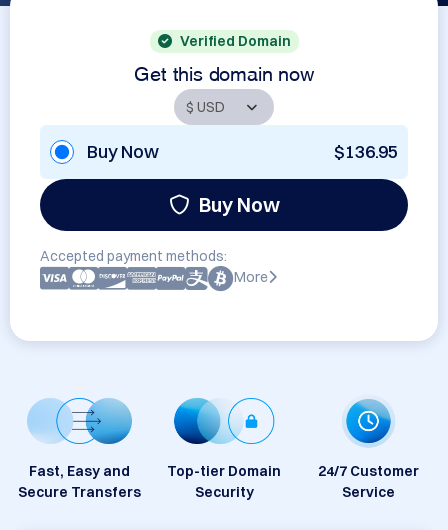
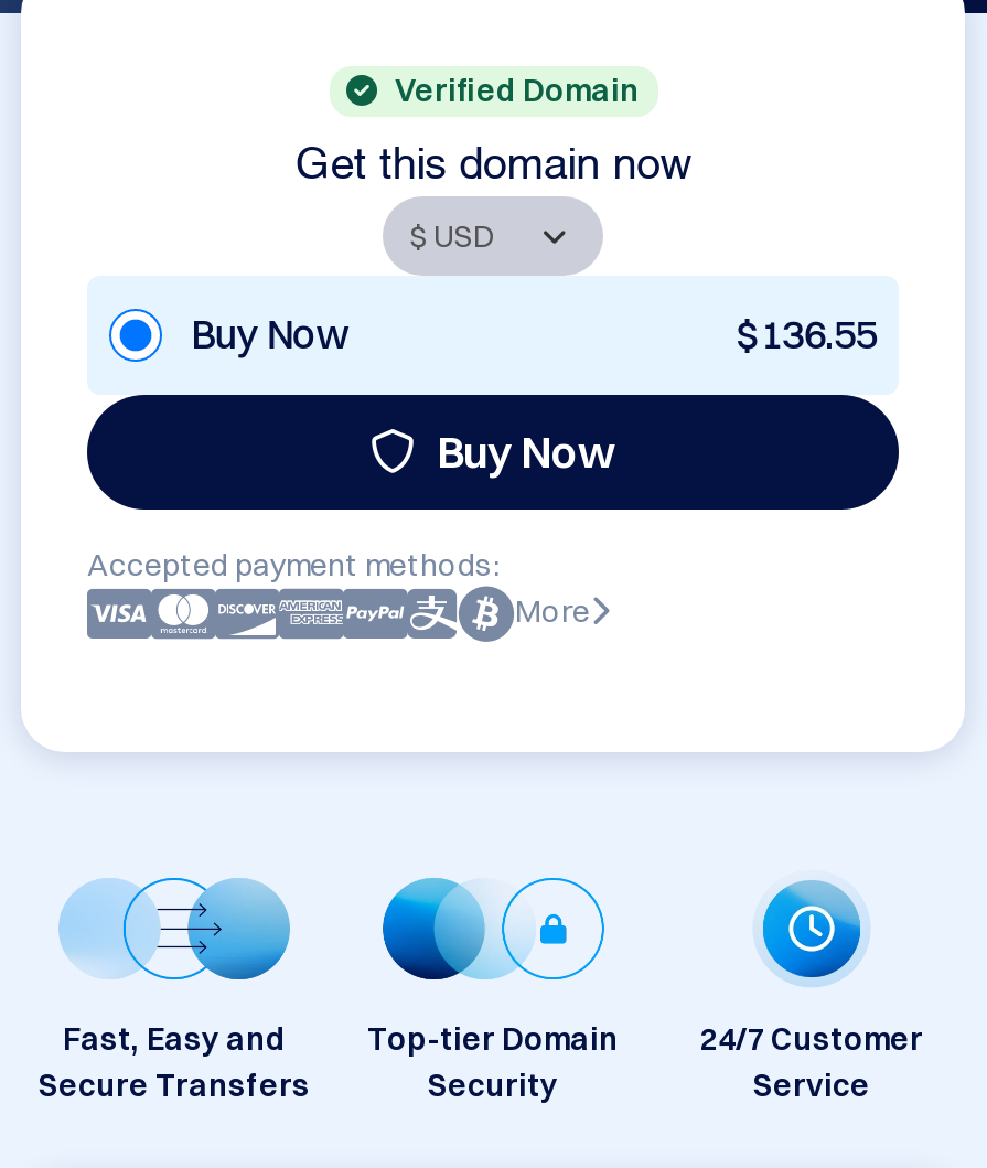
- $136.95
+ $136.55
